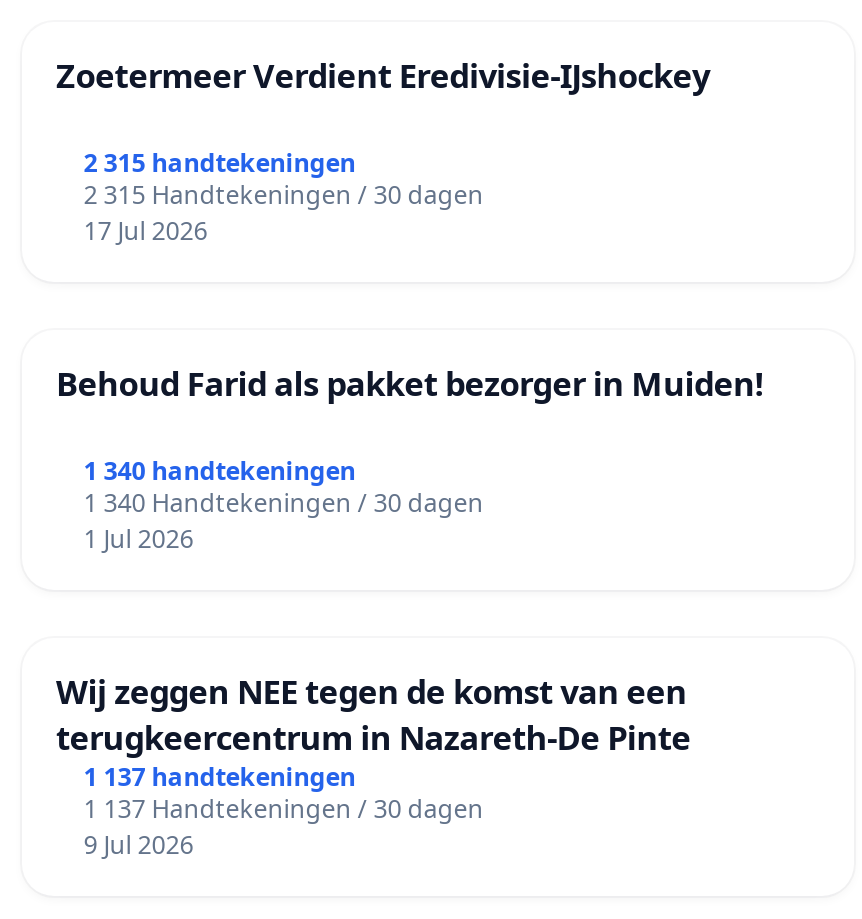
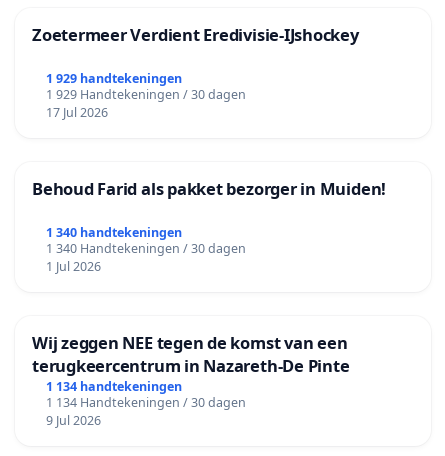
- 2 315 handtekeningen
+ 1 929 handtekeningen

- 2 315 Handtekeningen / 30 dagen
+ 1 929 Handtekeningen / 30 dagen

- 1 137 handtekeningen
+ 1 134 handtekeningen

- 1 137 Handtekeningen / 30 dagen
+ 1 134 Handtekeningen / 30 dagen
